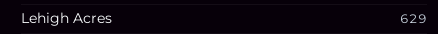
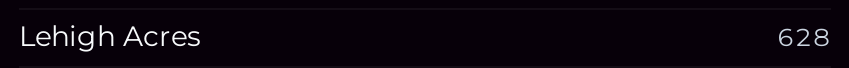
- 629
+ 628
